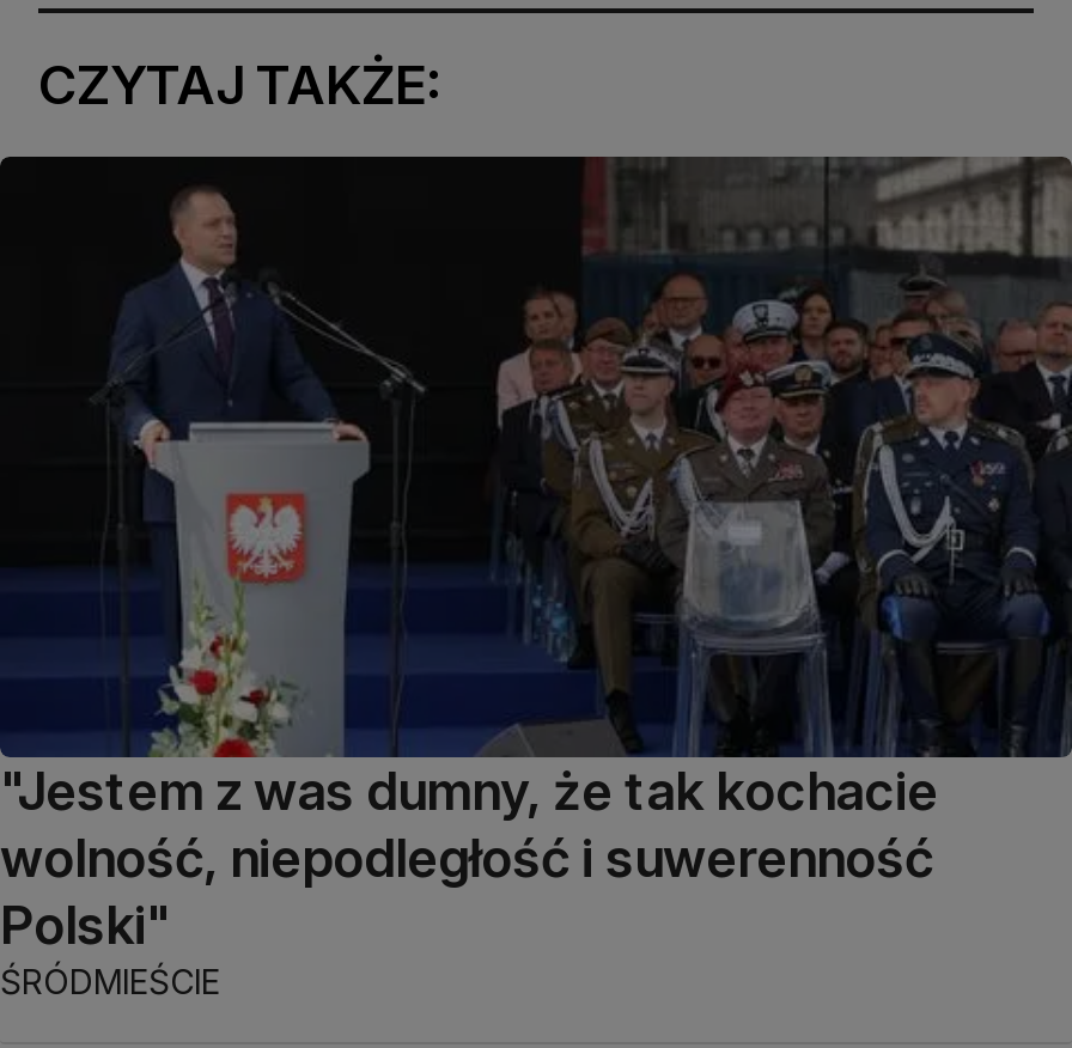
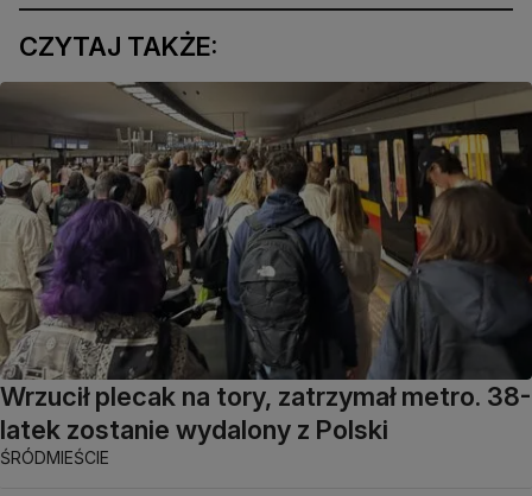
- [image]
- "Jestem z was dumny, że tak kochacie
- wolność, niepodległość i suwerenność
- Polski"
+ [image]
+ Wrzucił plecak na tory, zatrzymał metro. 38-
+ latek zostanie wydalony z Polski
